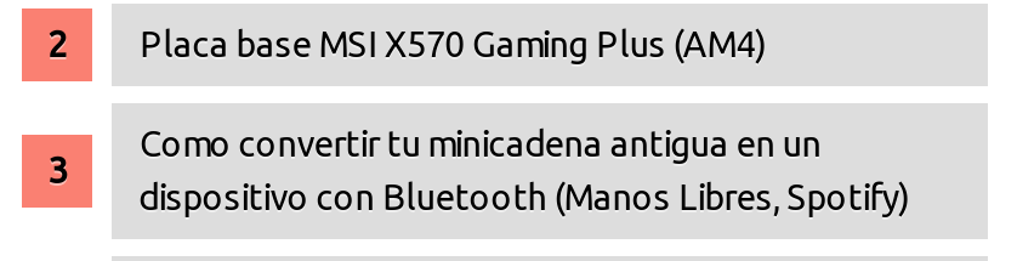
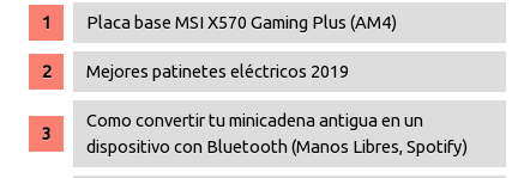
+ Mejores patinetes eléctricos 2019
